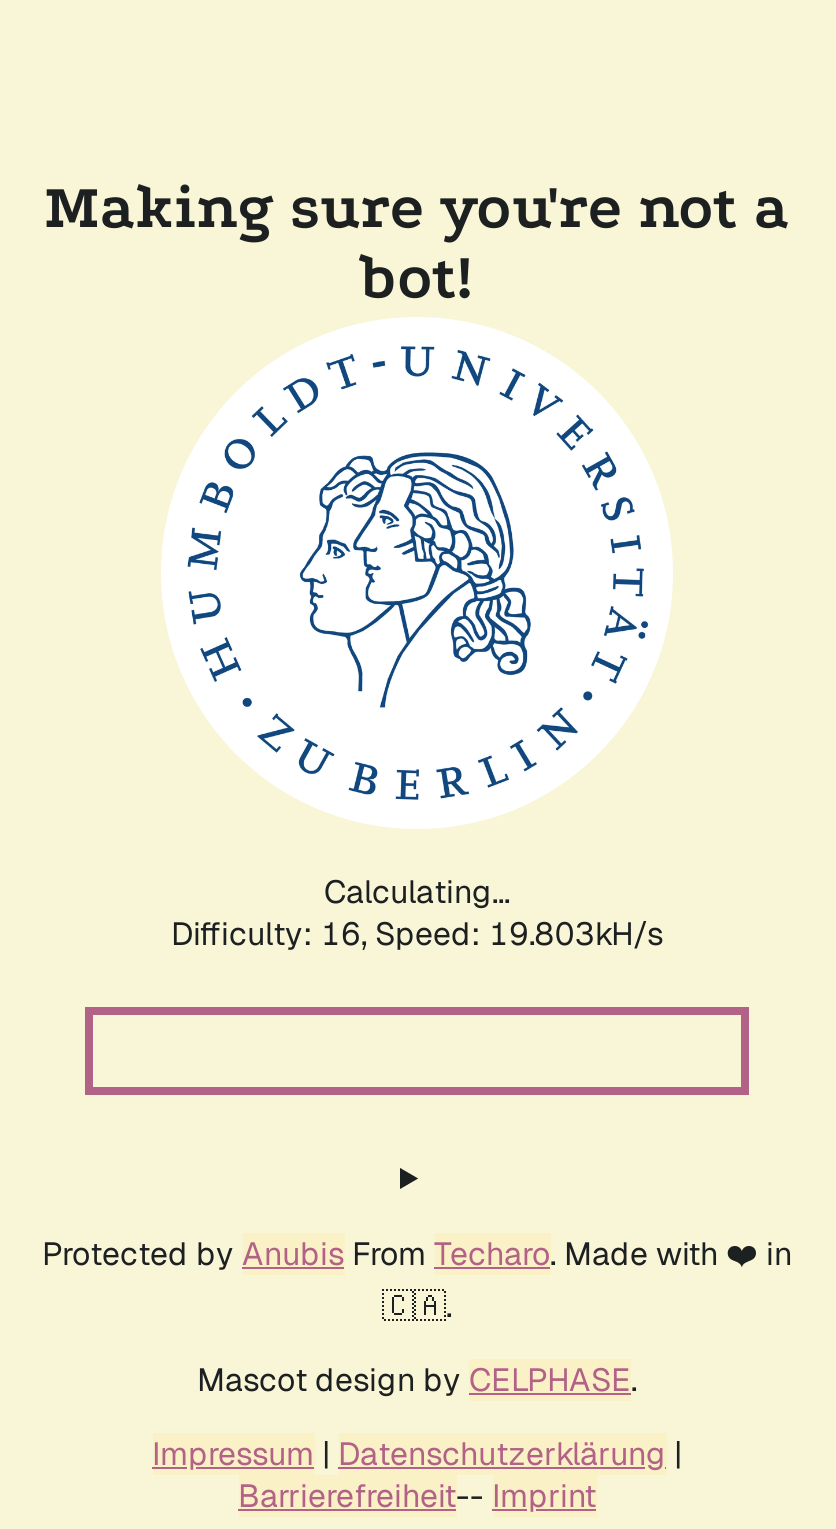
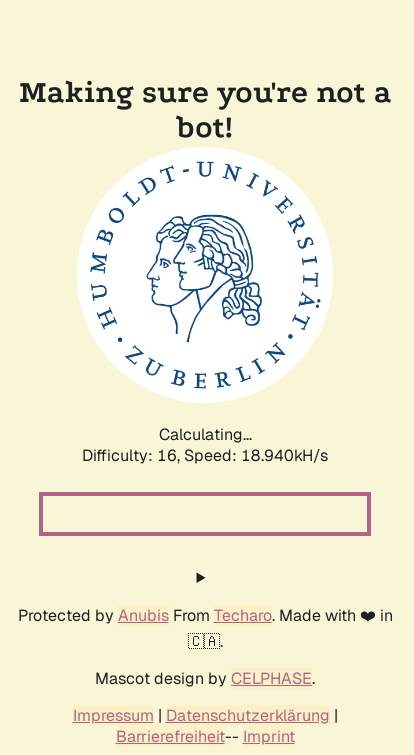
- Difficulty: 16, Speed: 19.803kH/s
+ Difficulty: 16, Speed: 18.940kH/s
